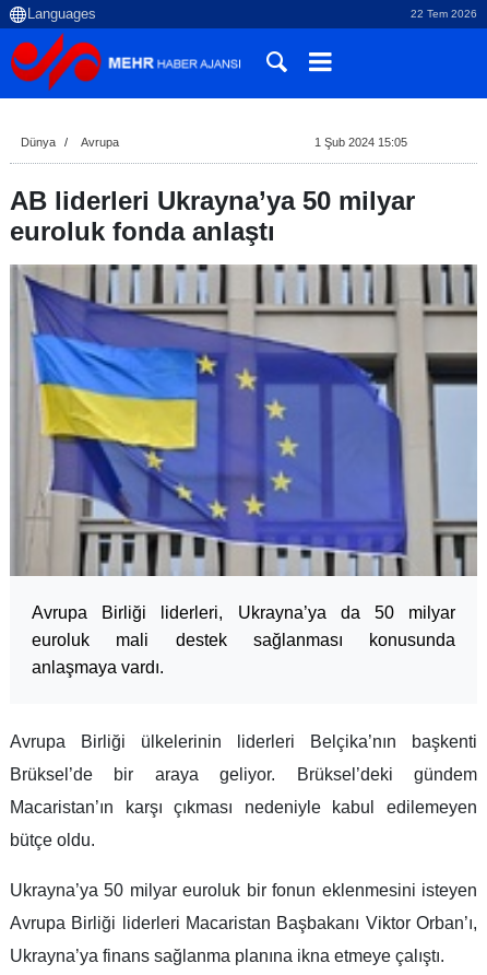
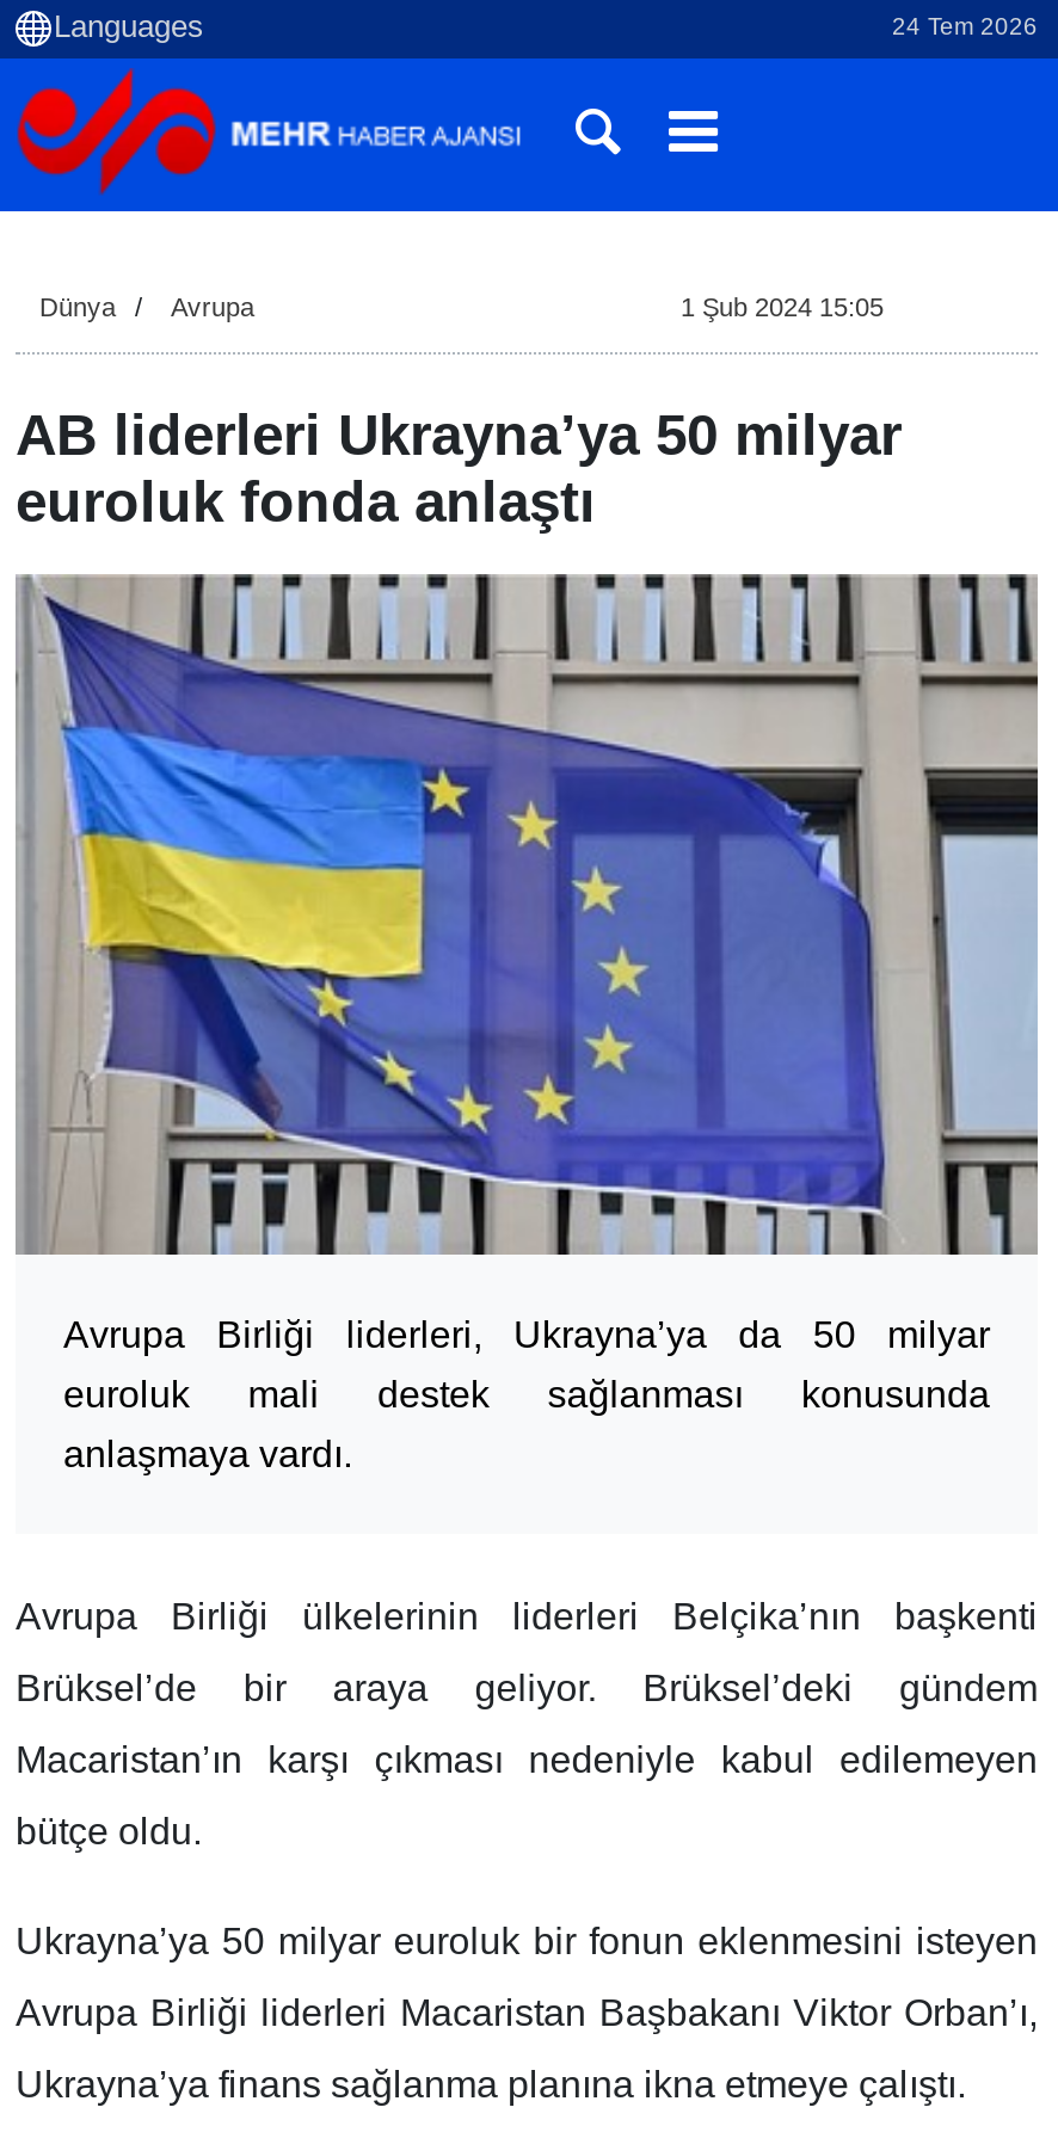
- 22 Tem 2026
+ 24 Tem 2026
